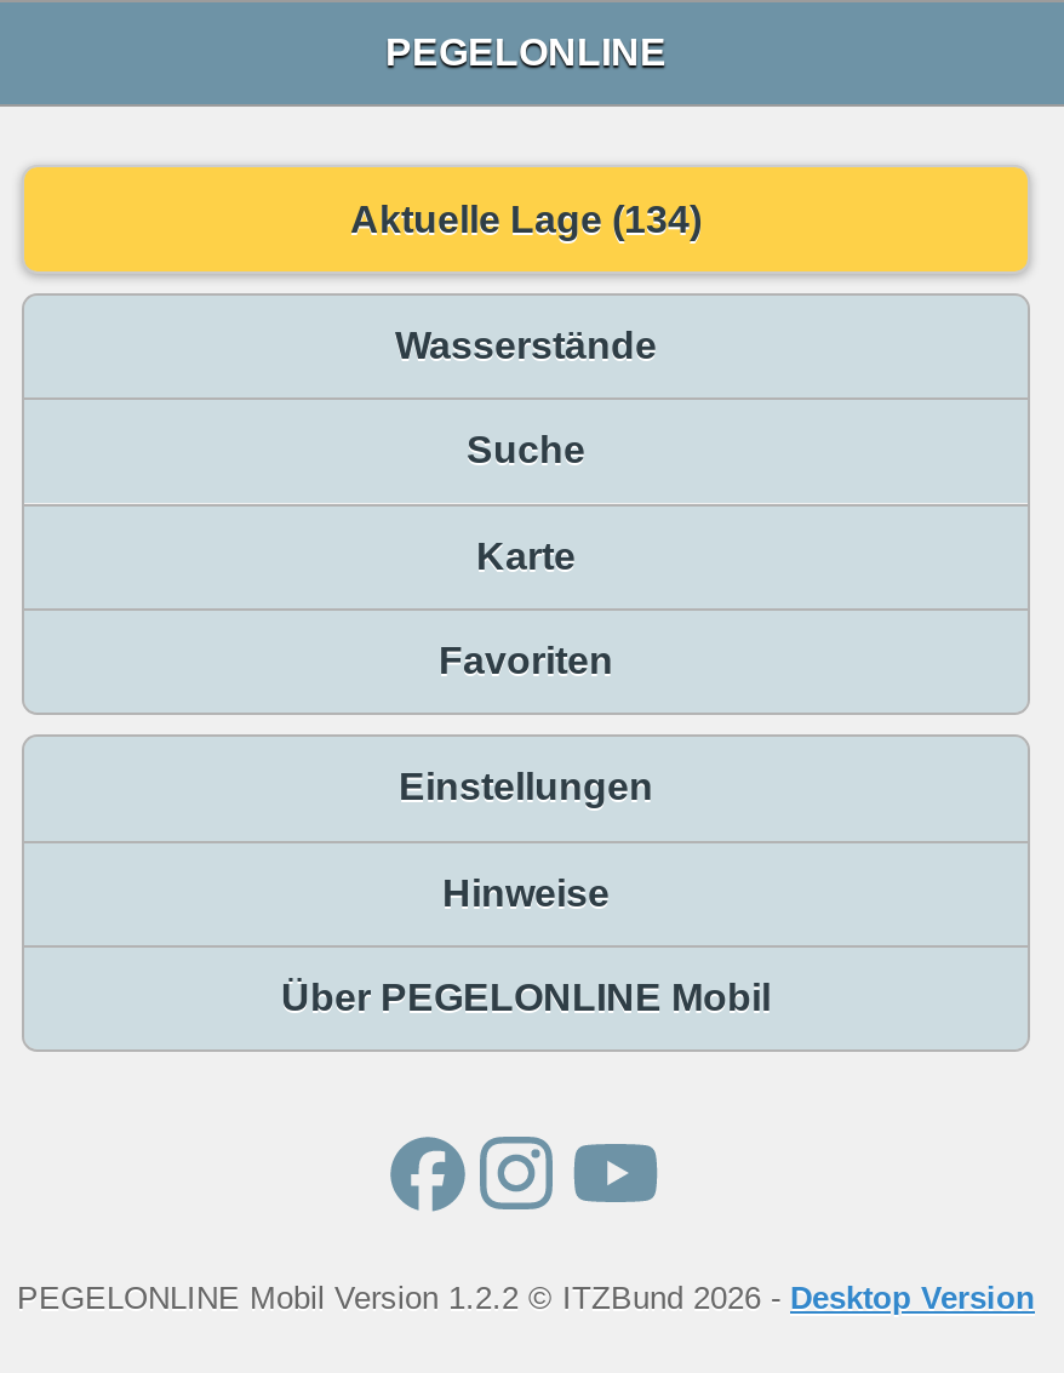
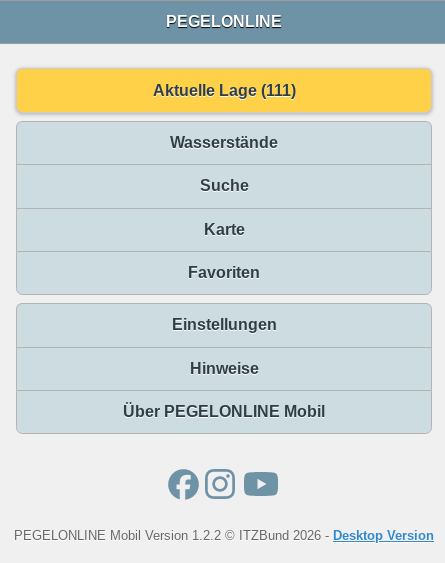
- Aktuelle Lage (134)
+ Aktuelle Lage (111)
